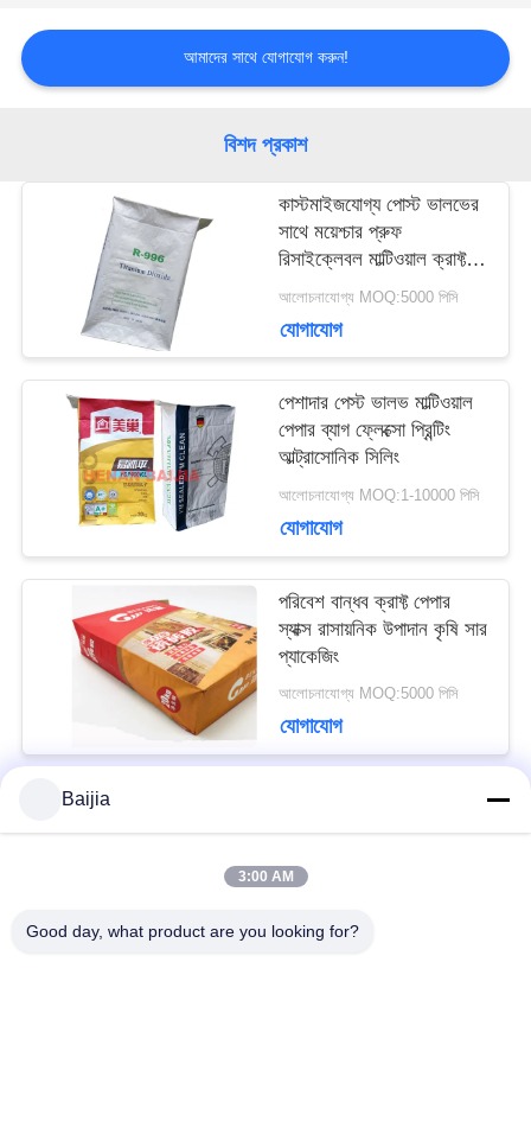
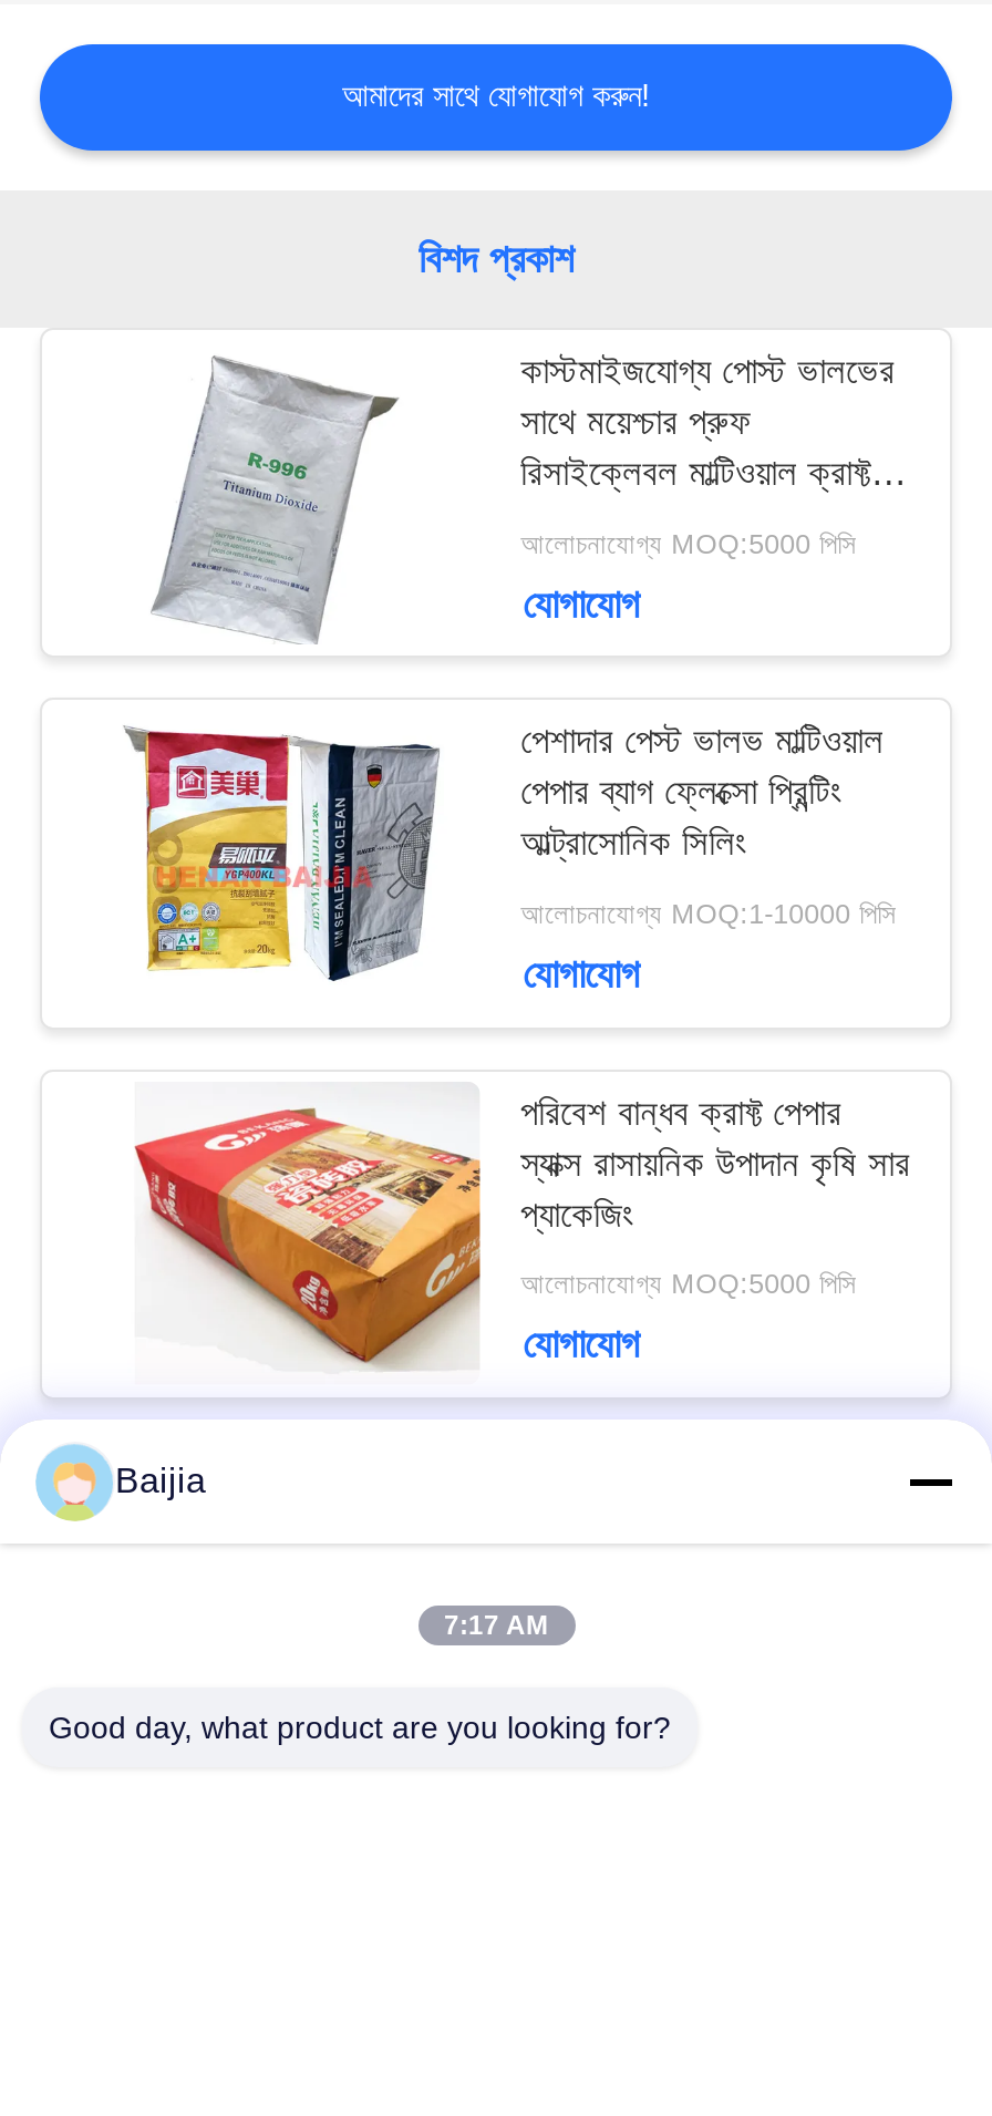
+ [image]

- 3:00 AM
+ 7:17 AM
